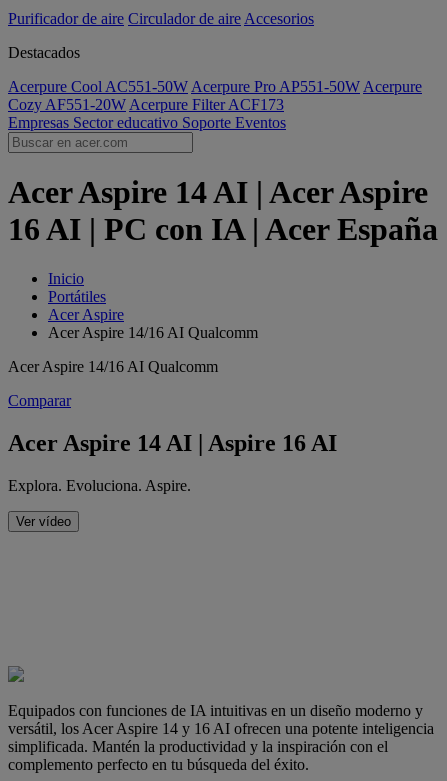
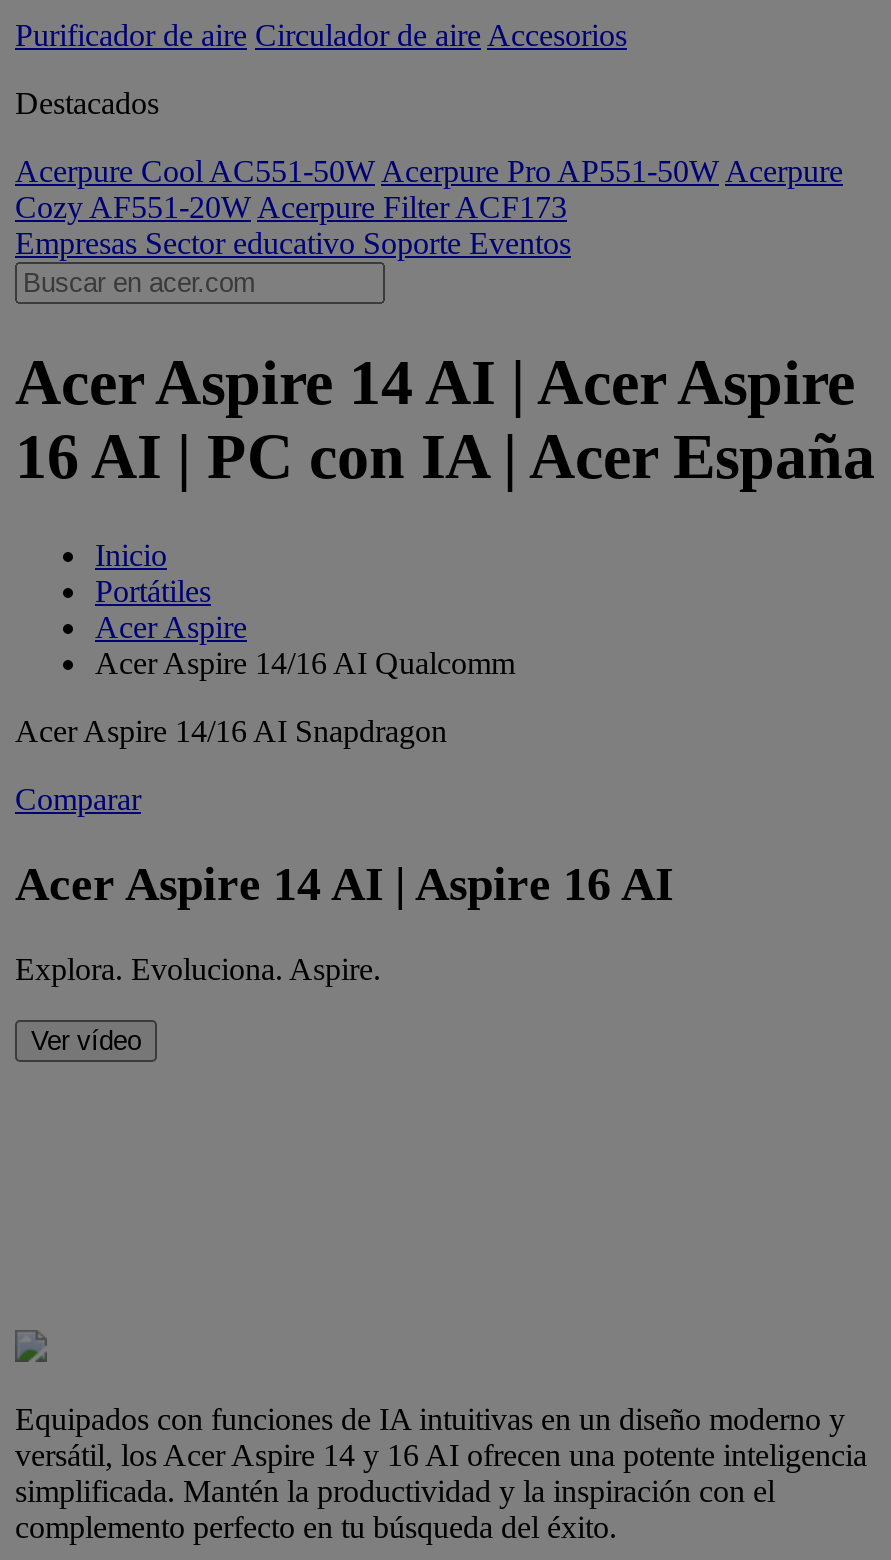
- Acer Aspire 14/16 AI Qualcomm
+ Acer Aspire 14/16 AI Snapdragon
